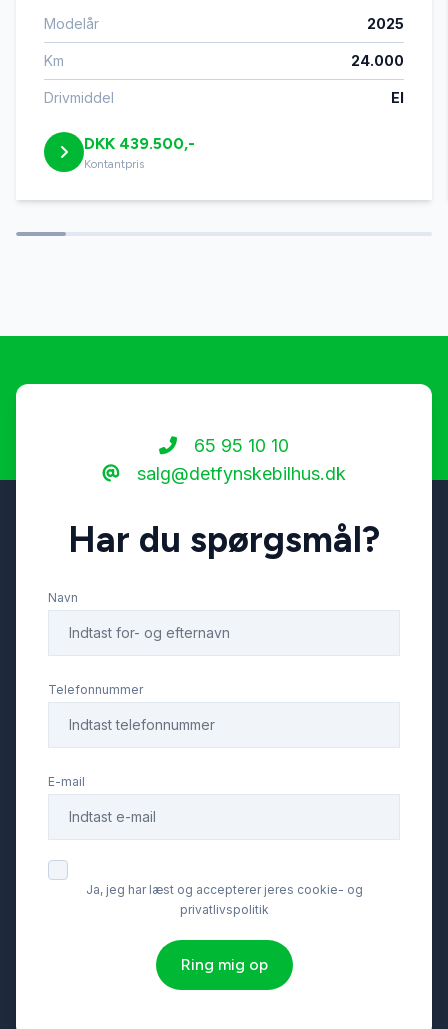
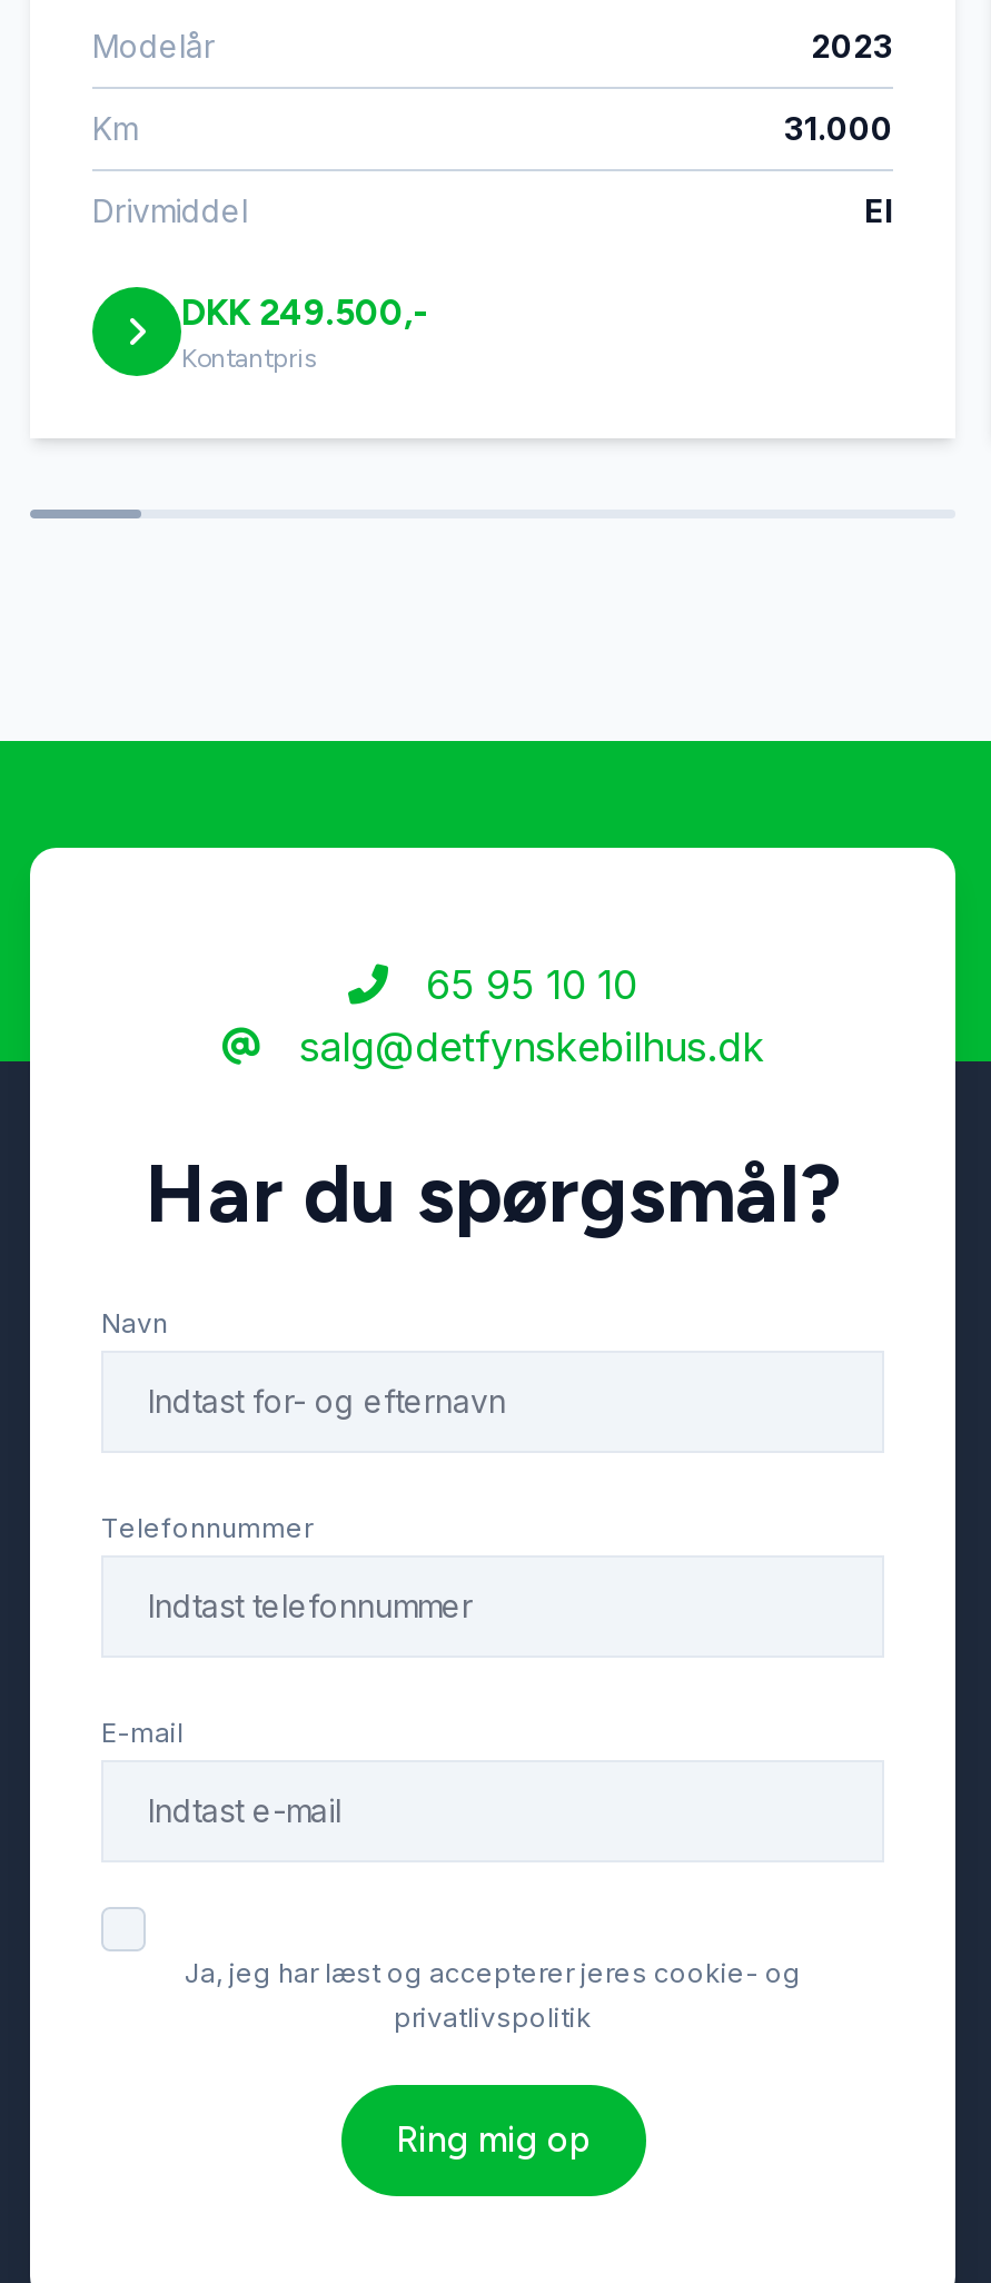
- 2025
+ 2023

- 24.000
+ 31.000

- DKK 439.500,-
+ DKK 249.500,-
